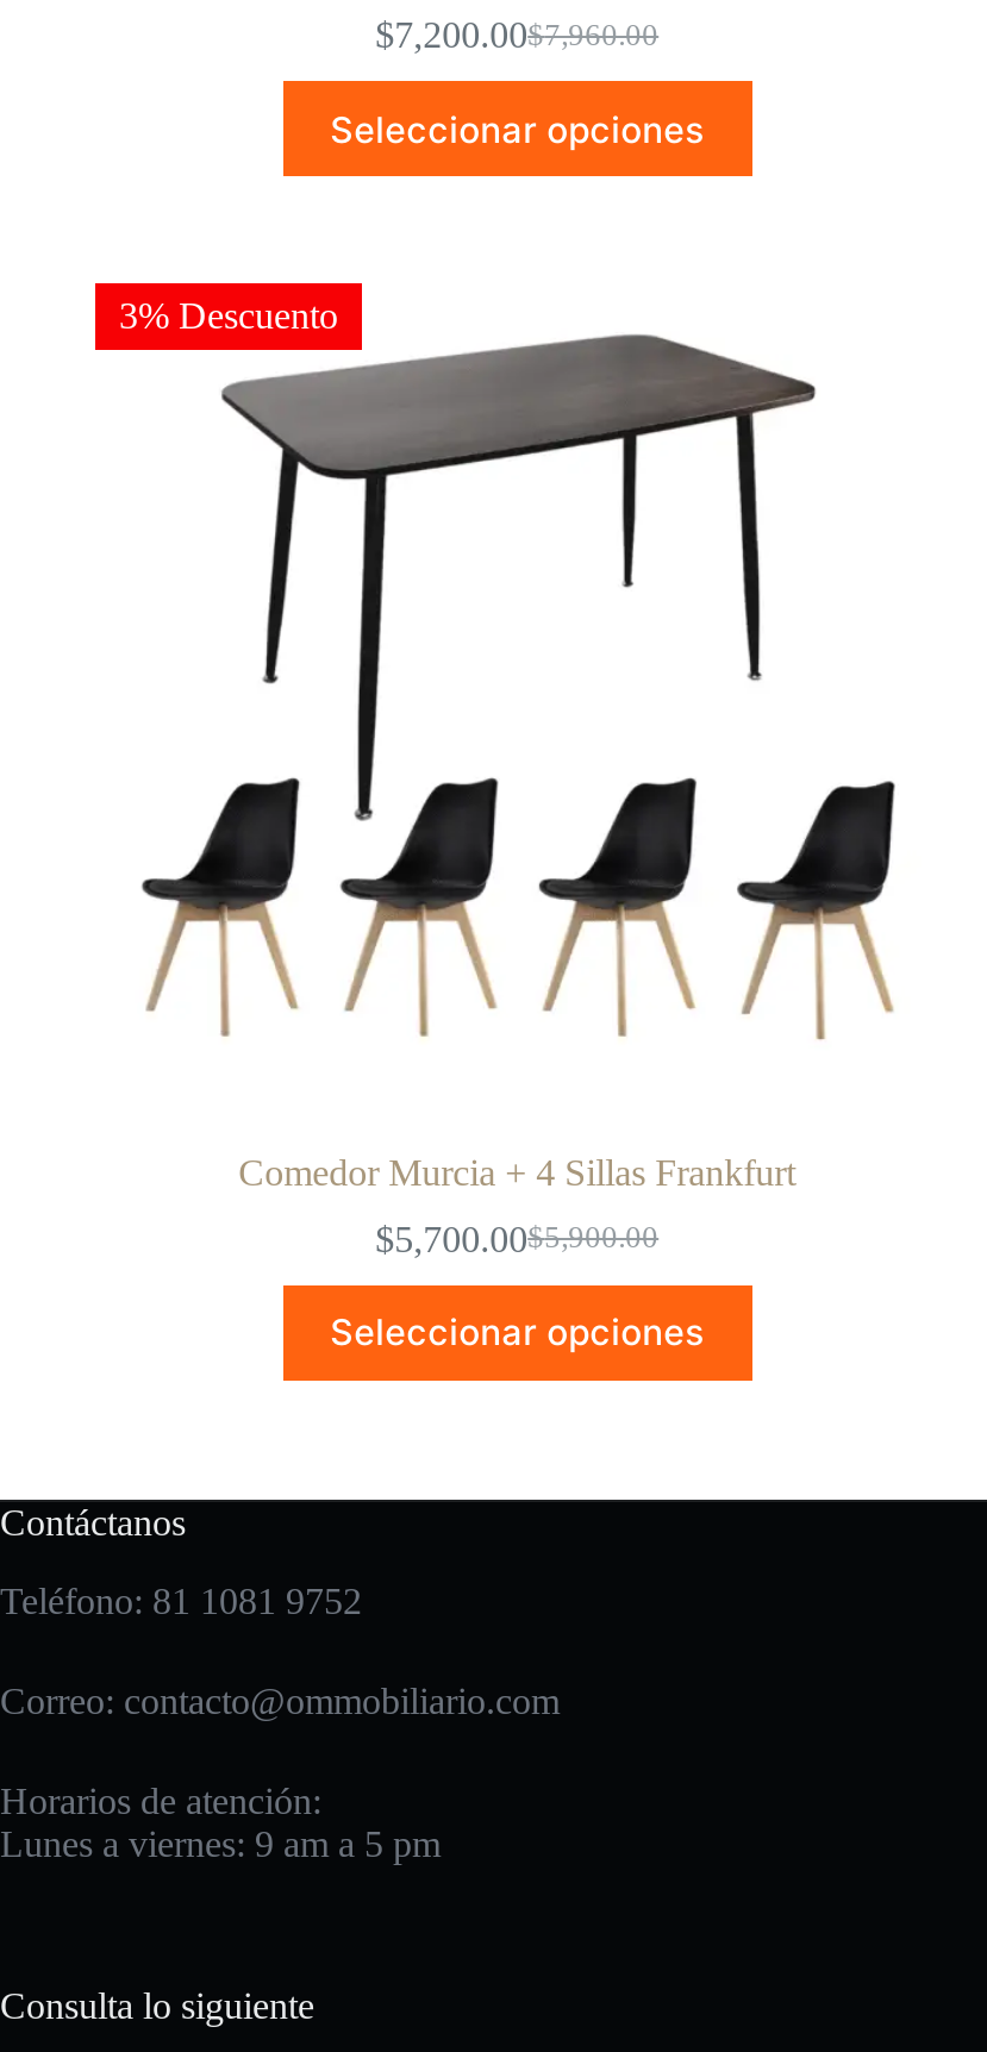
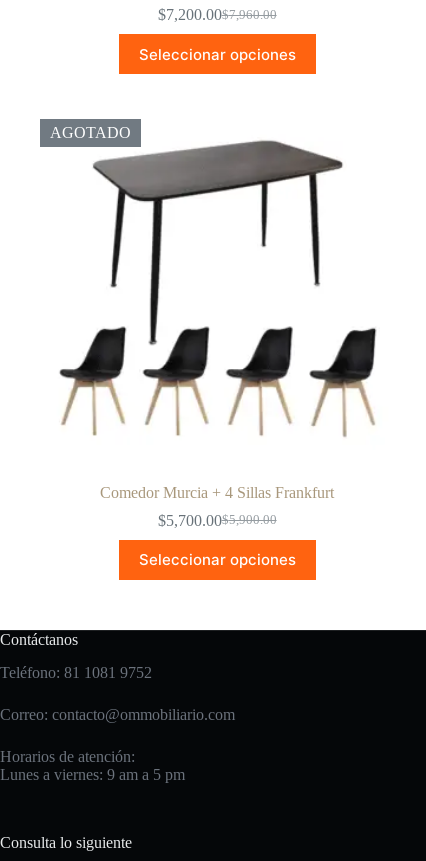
- 3% Descuento
+ AGOTADO
